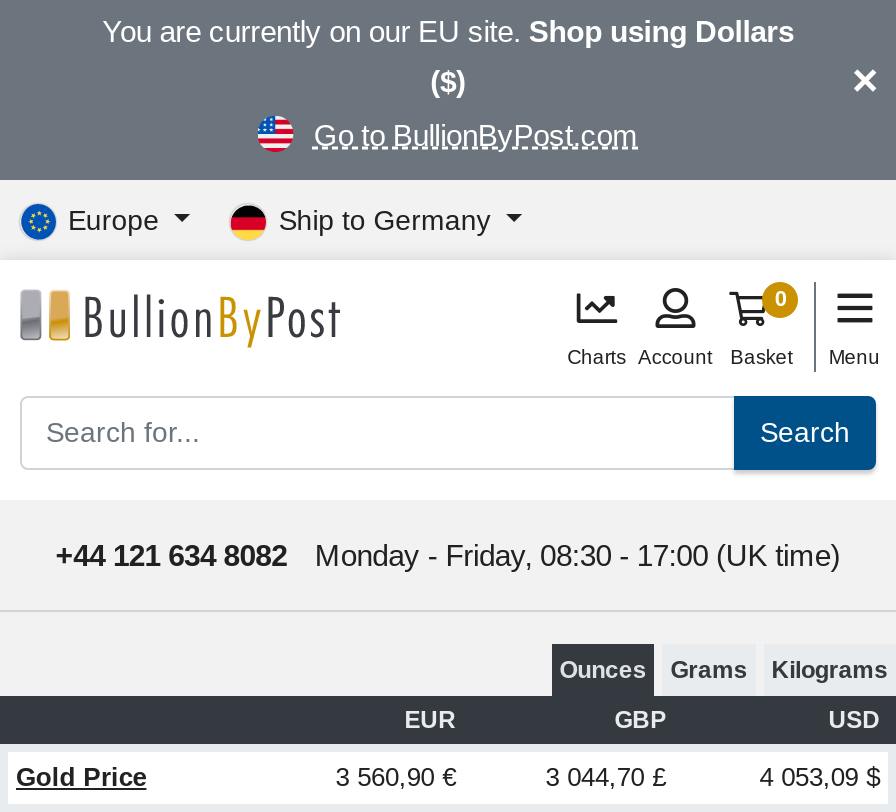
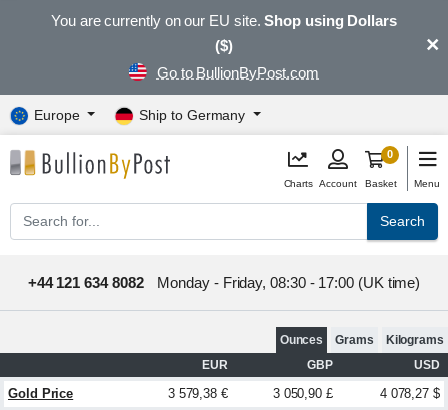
- 3 560,90 €
+ 3 579,38 €

- 3 044,70 £
+ 3 050,90 £

- 4 053,09 $
+ 4 078,27 $
